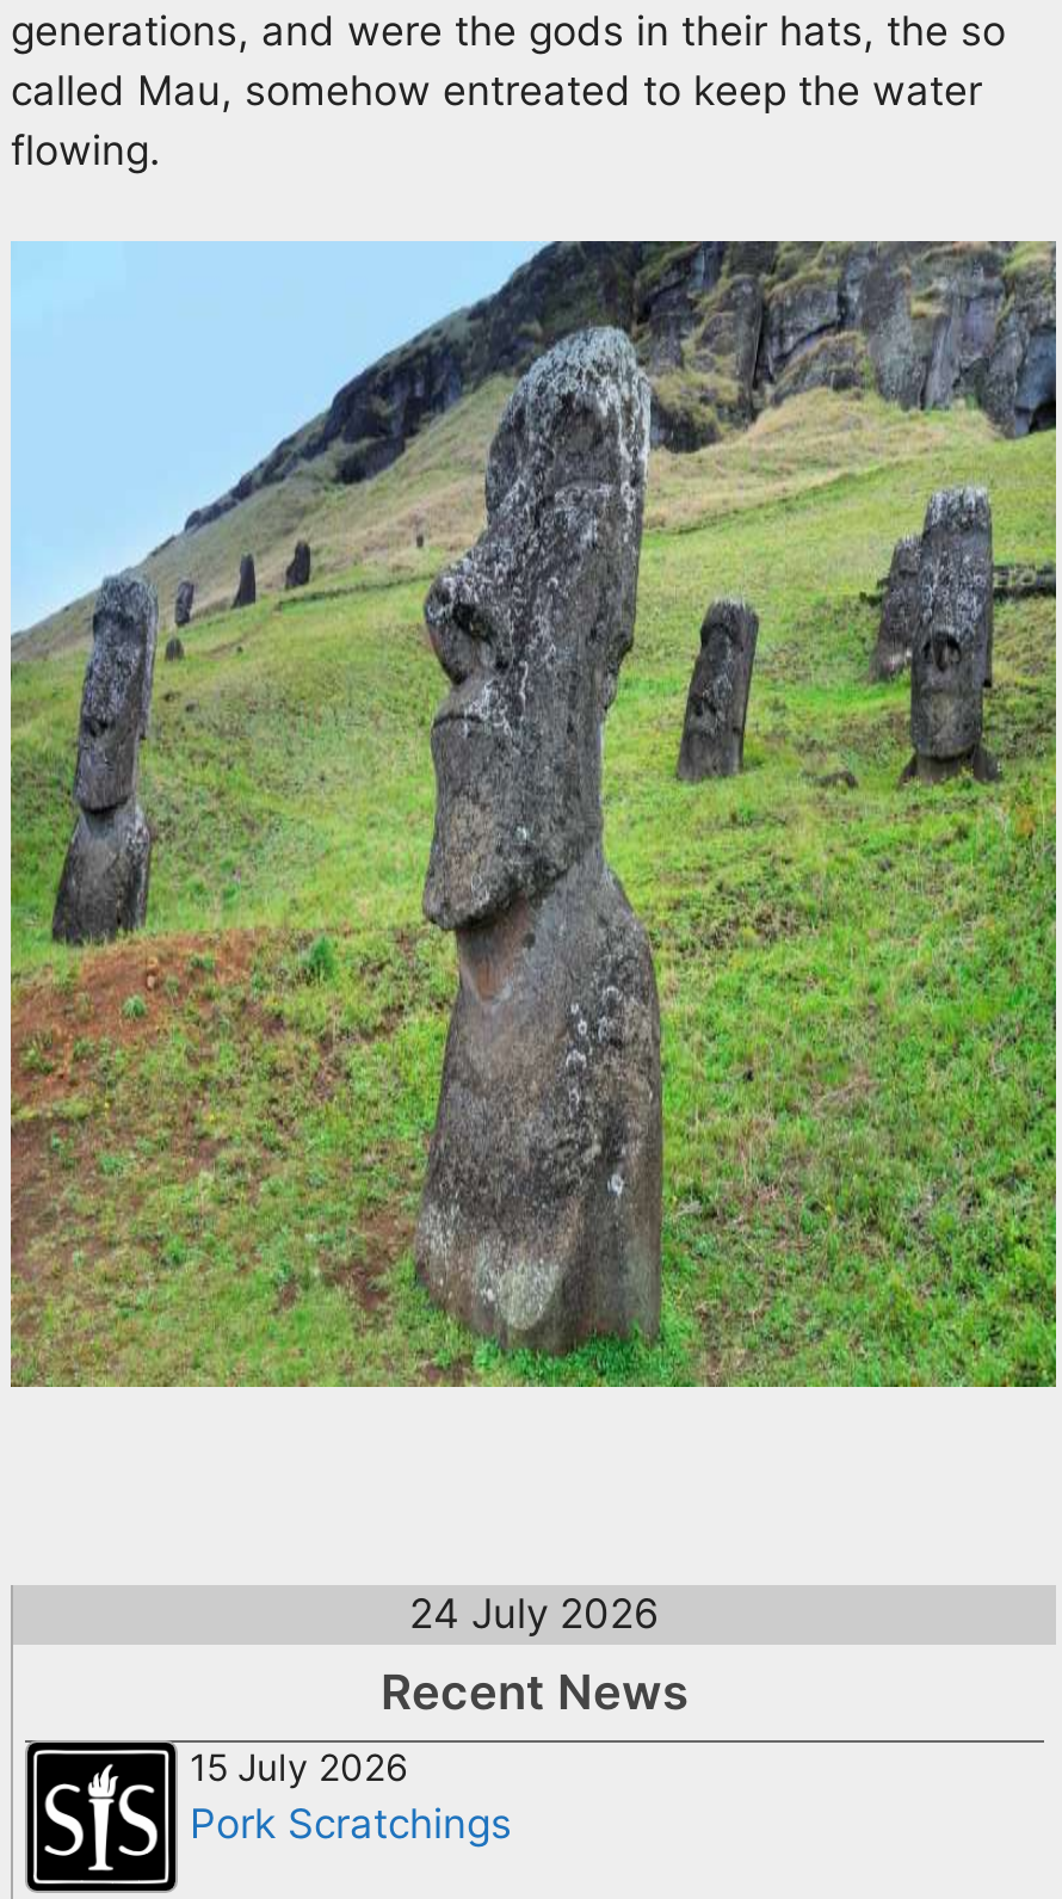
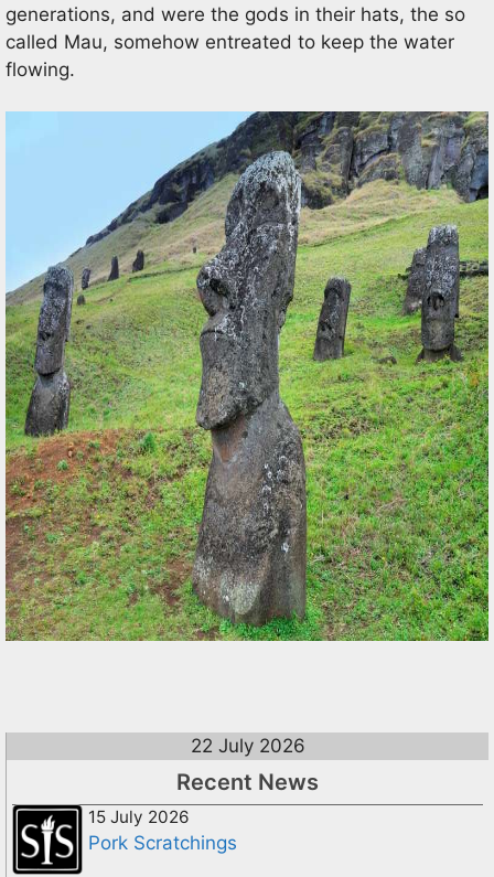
- 24 July 2026
+ 22 July 2026
